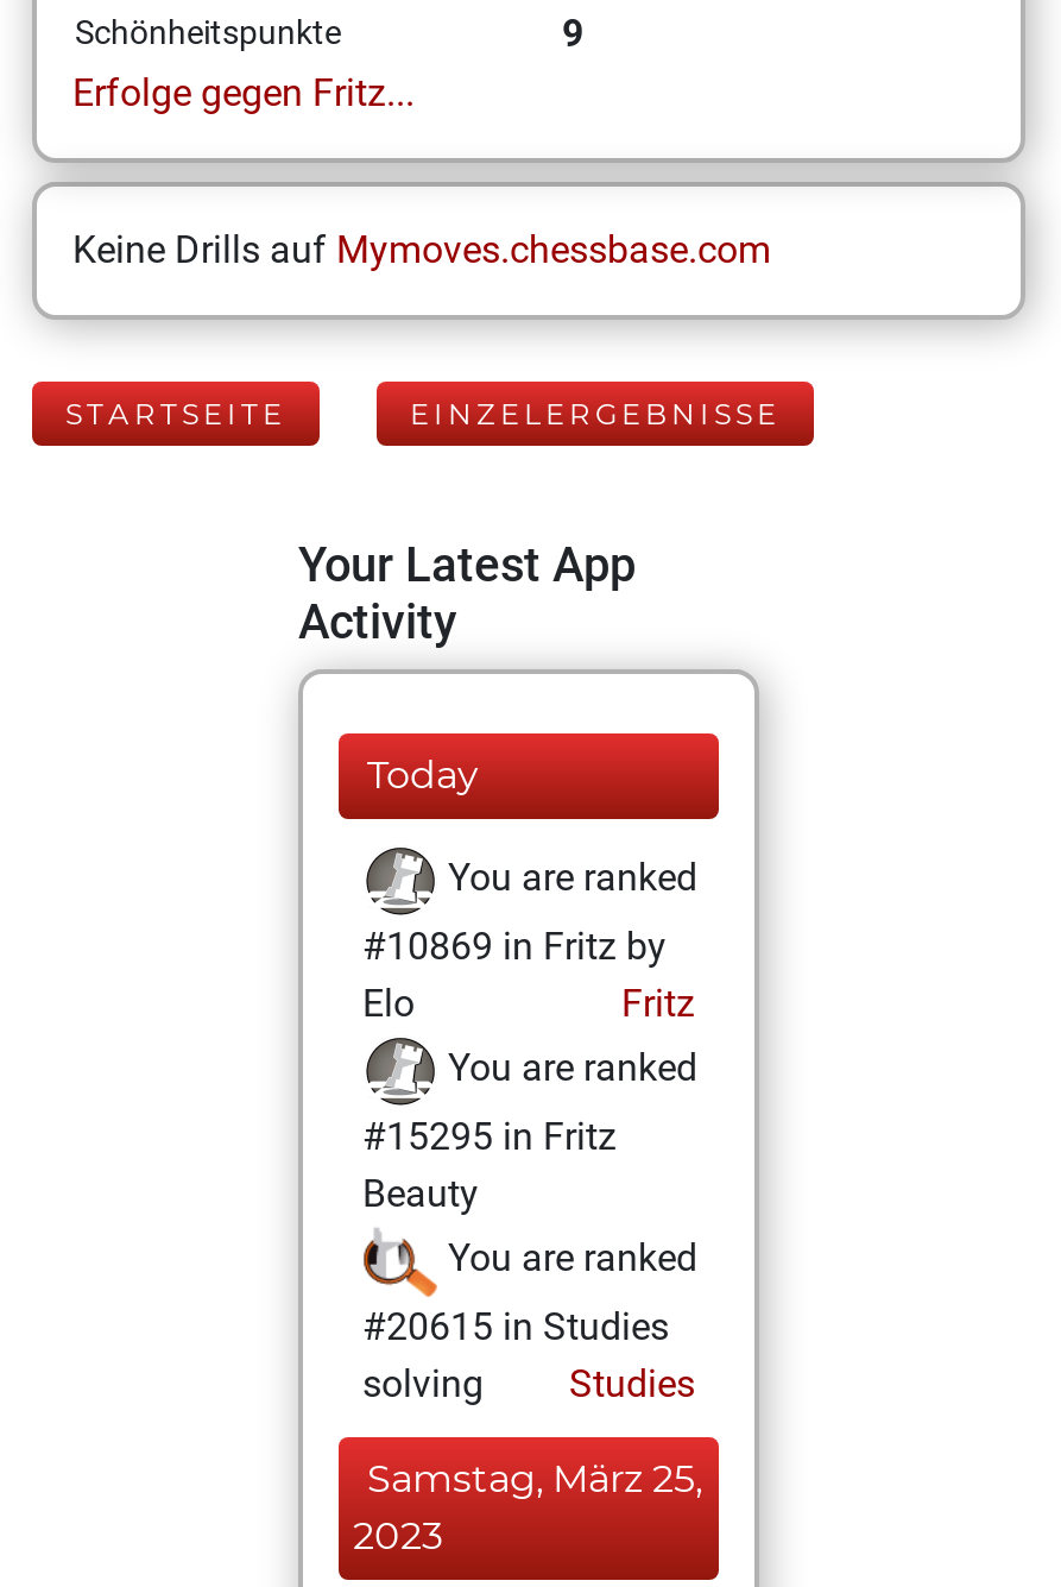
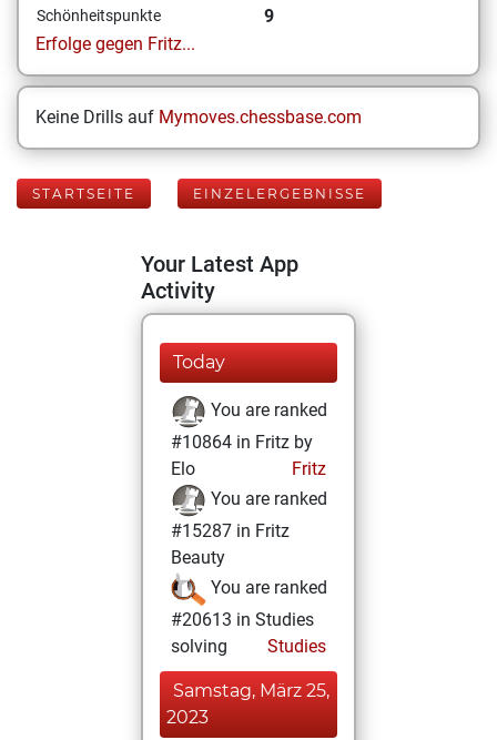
- #10869 in Fritz by
+ #10864 in Fritz by

- #15295 in Fritz
+ #15287 in Fritz

- #20615 in Studies
+ #20613 in Studies
